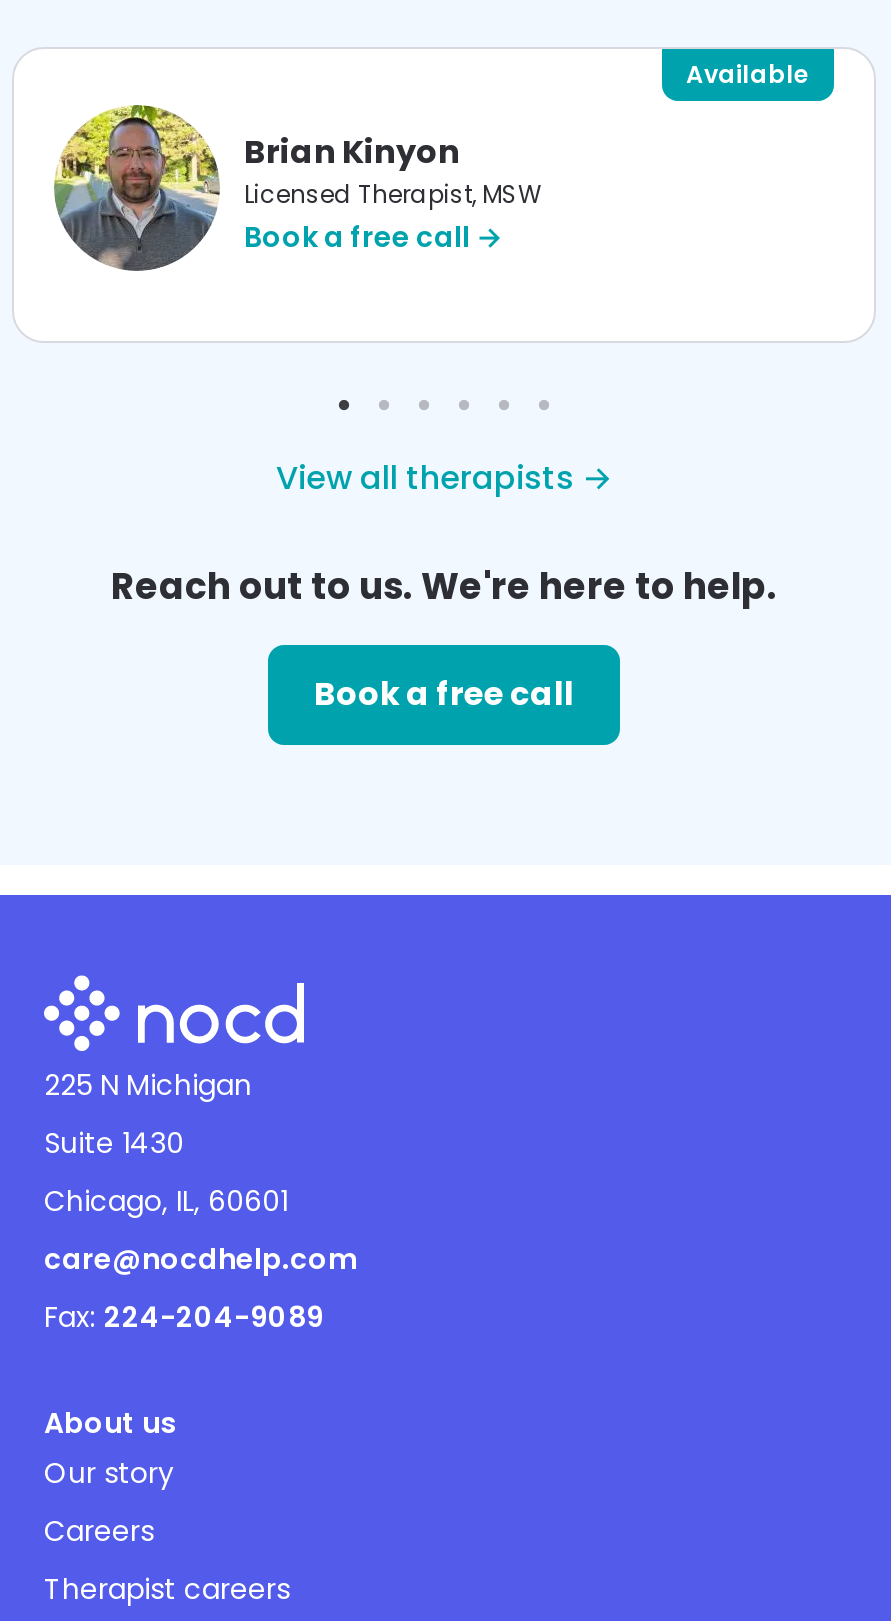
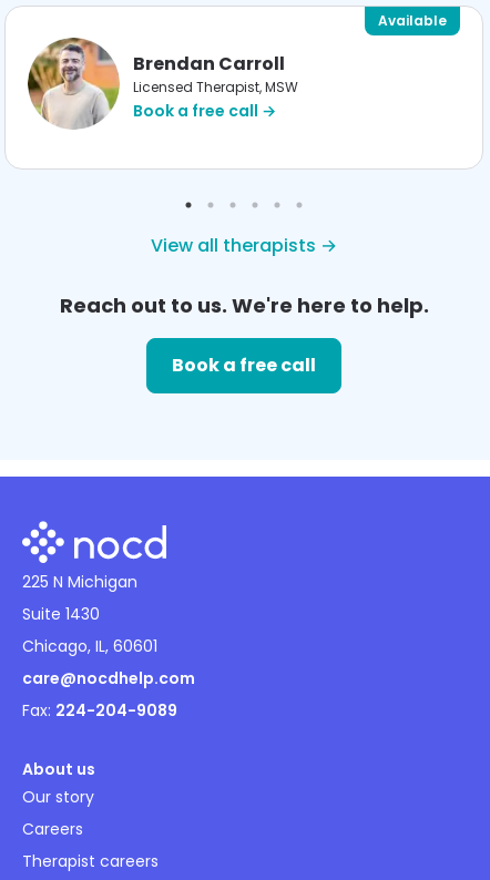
- [image]
- Brian Kinyon
+ [image]
+ Brendan Carroll
